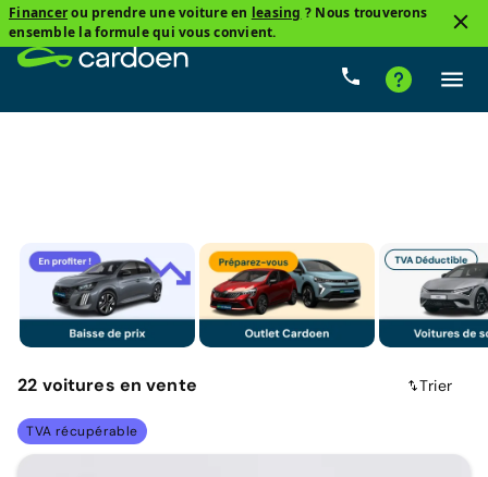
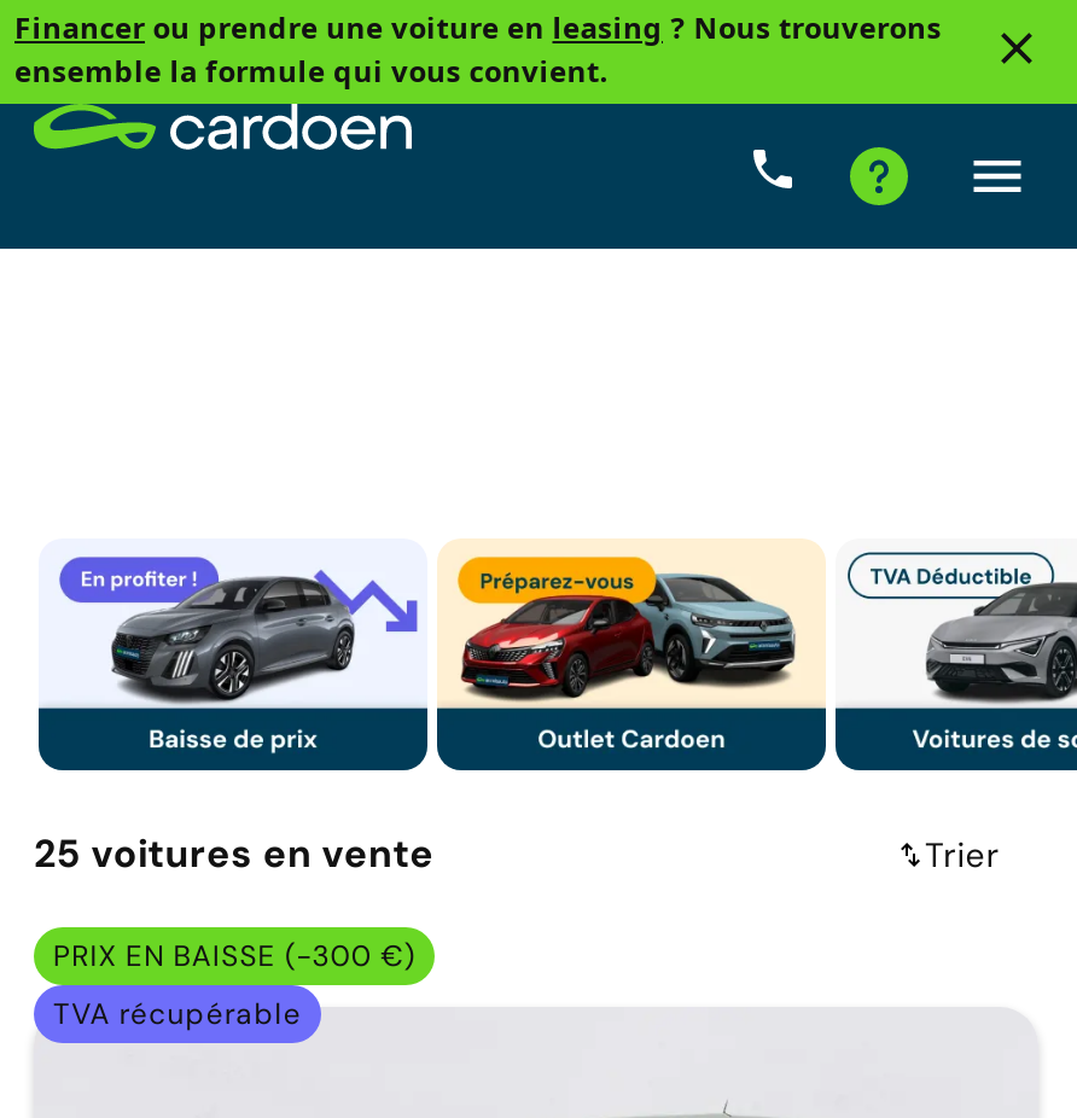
- 22 voitures en vente
+ 25 voitures en vente

+ PRIX EN BAISSE (-300 €)
